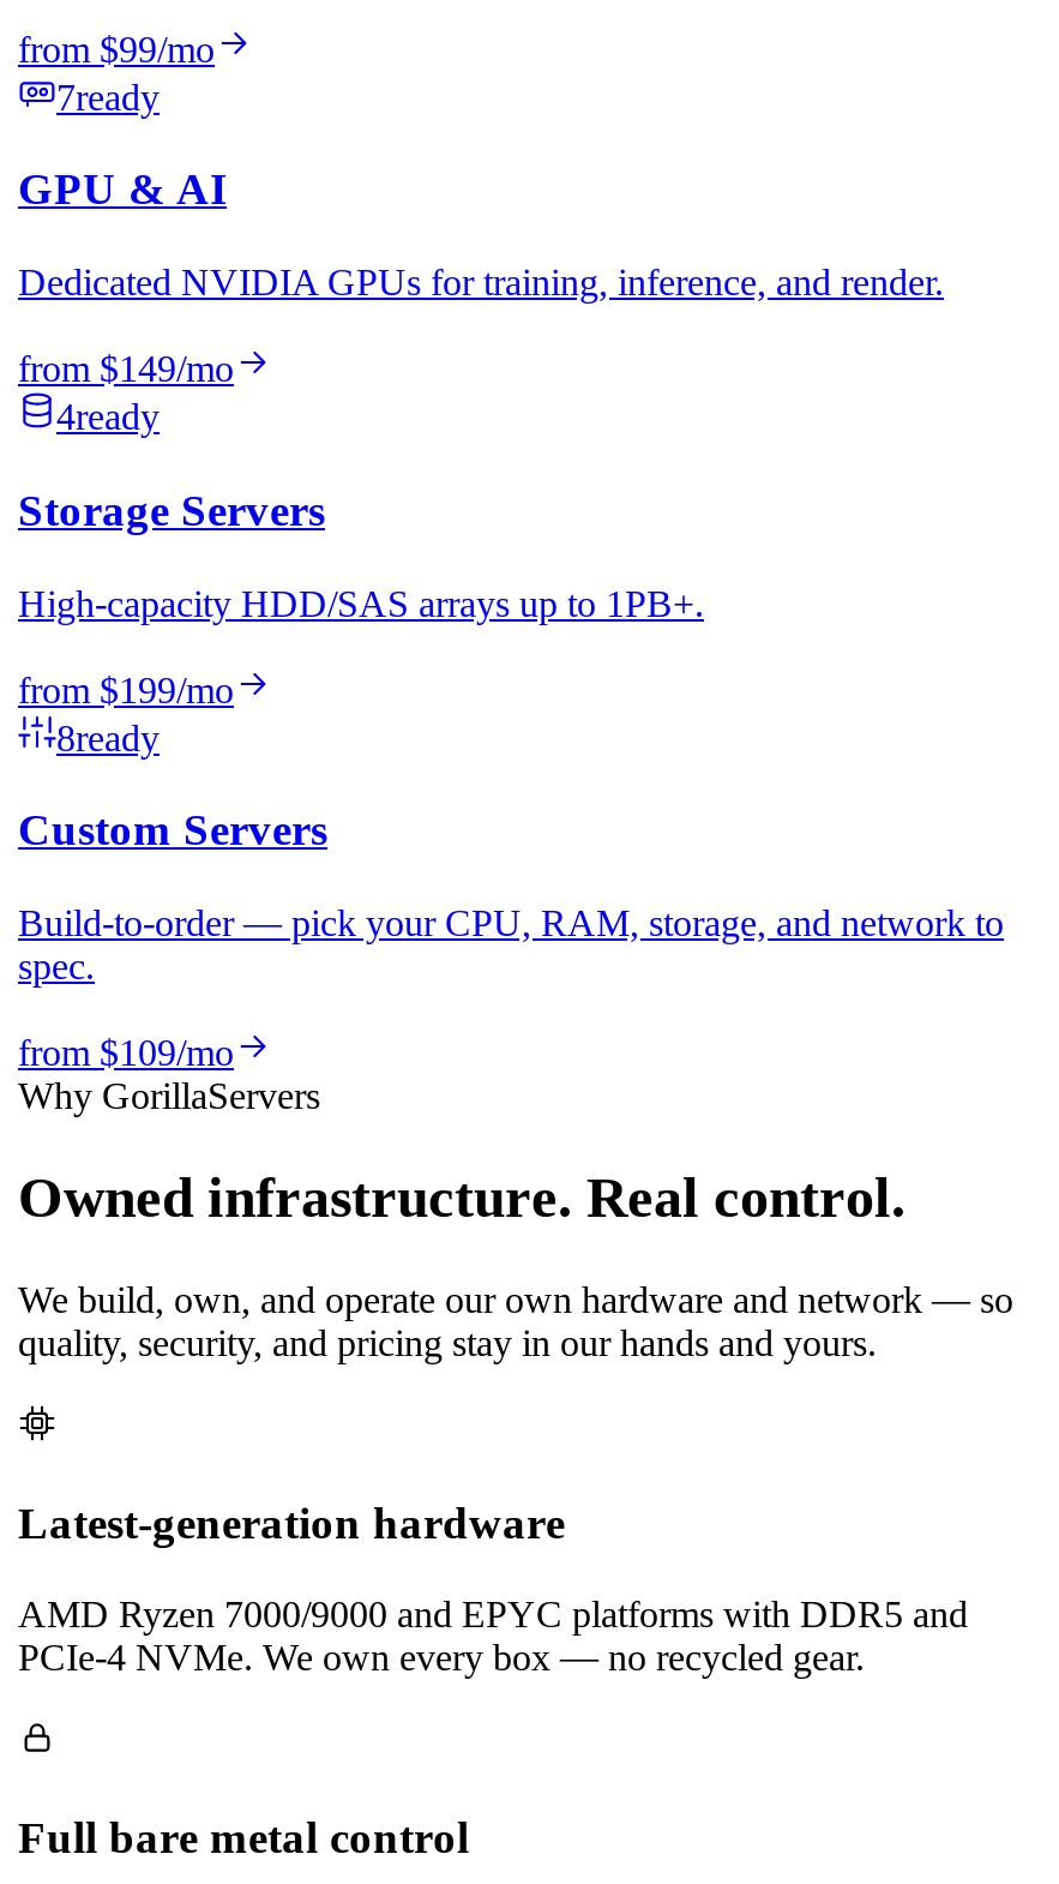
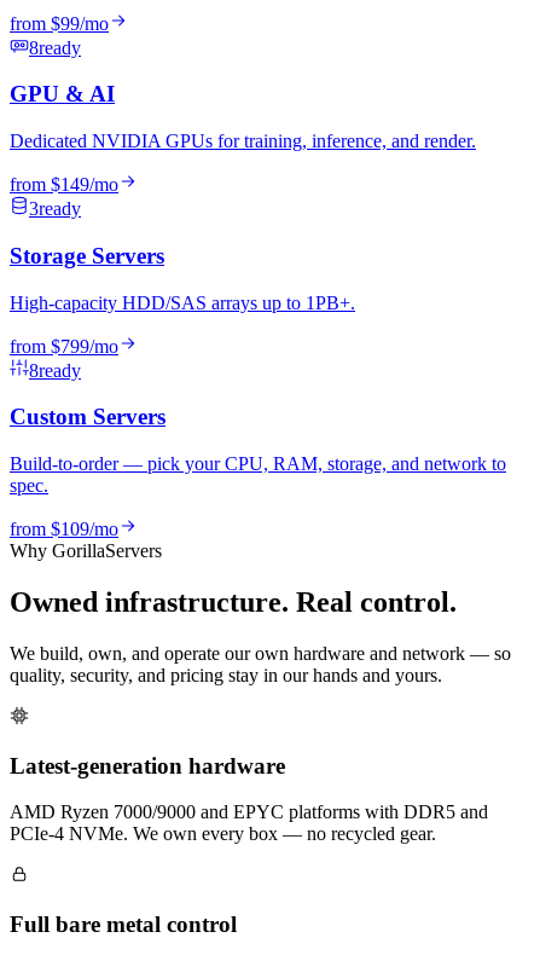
- 7ready
+ 8ready

- 4ready
+ 3ready

- from $199/mo
+ from $799/mo
